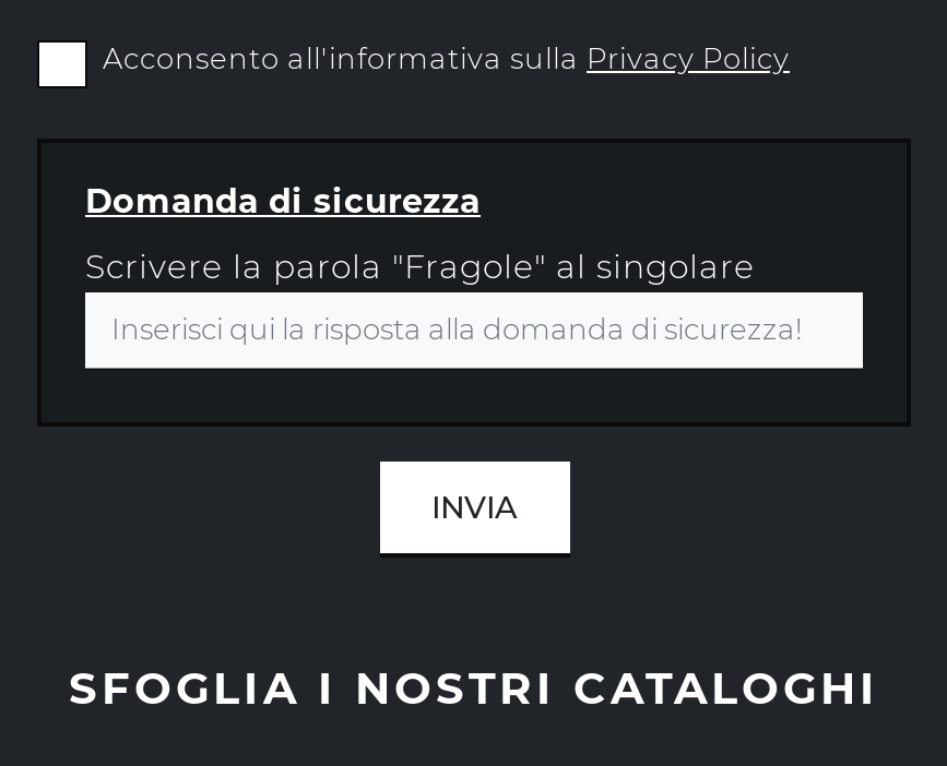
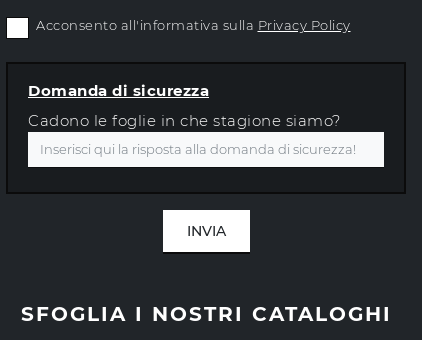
- Scrivere la parola "Fragole" al singolare
+ Cadono le foglie in che stagione siamo?
